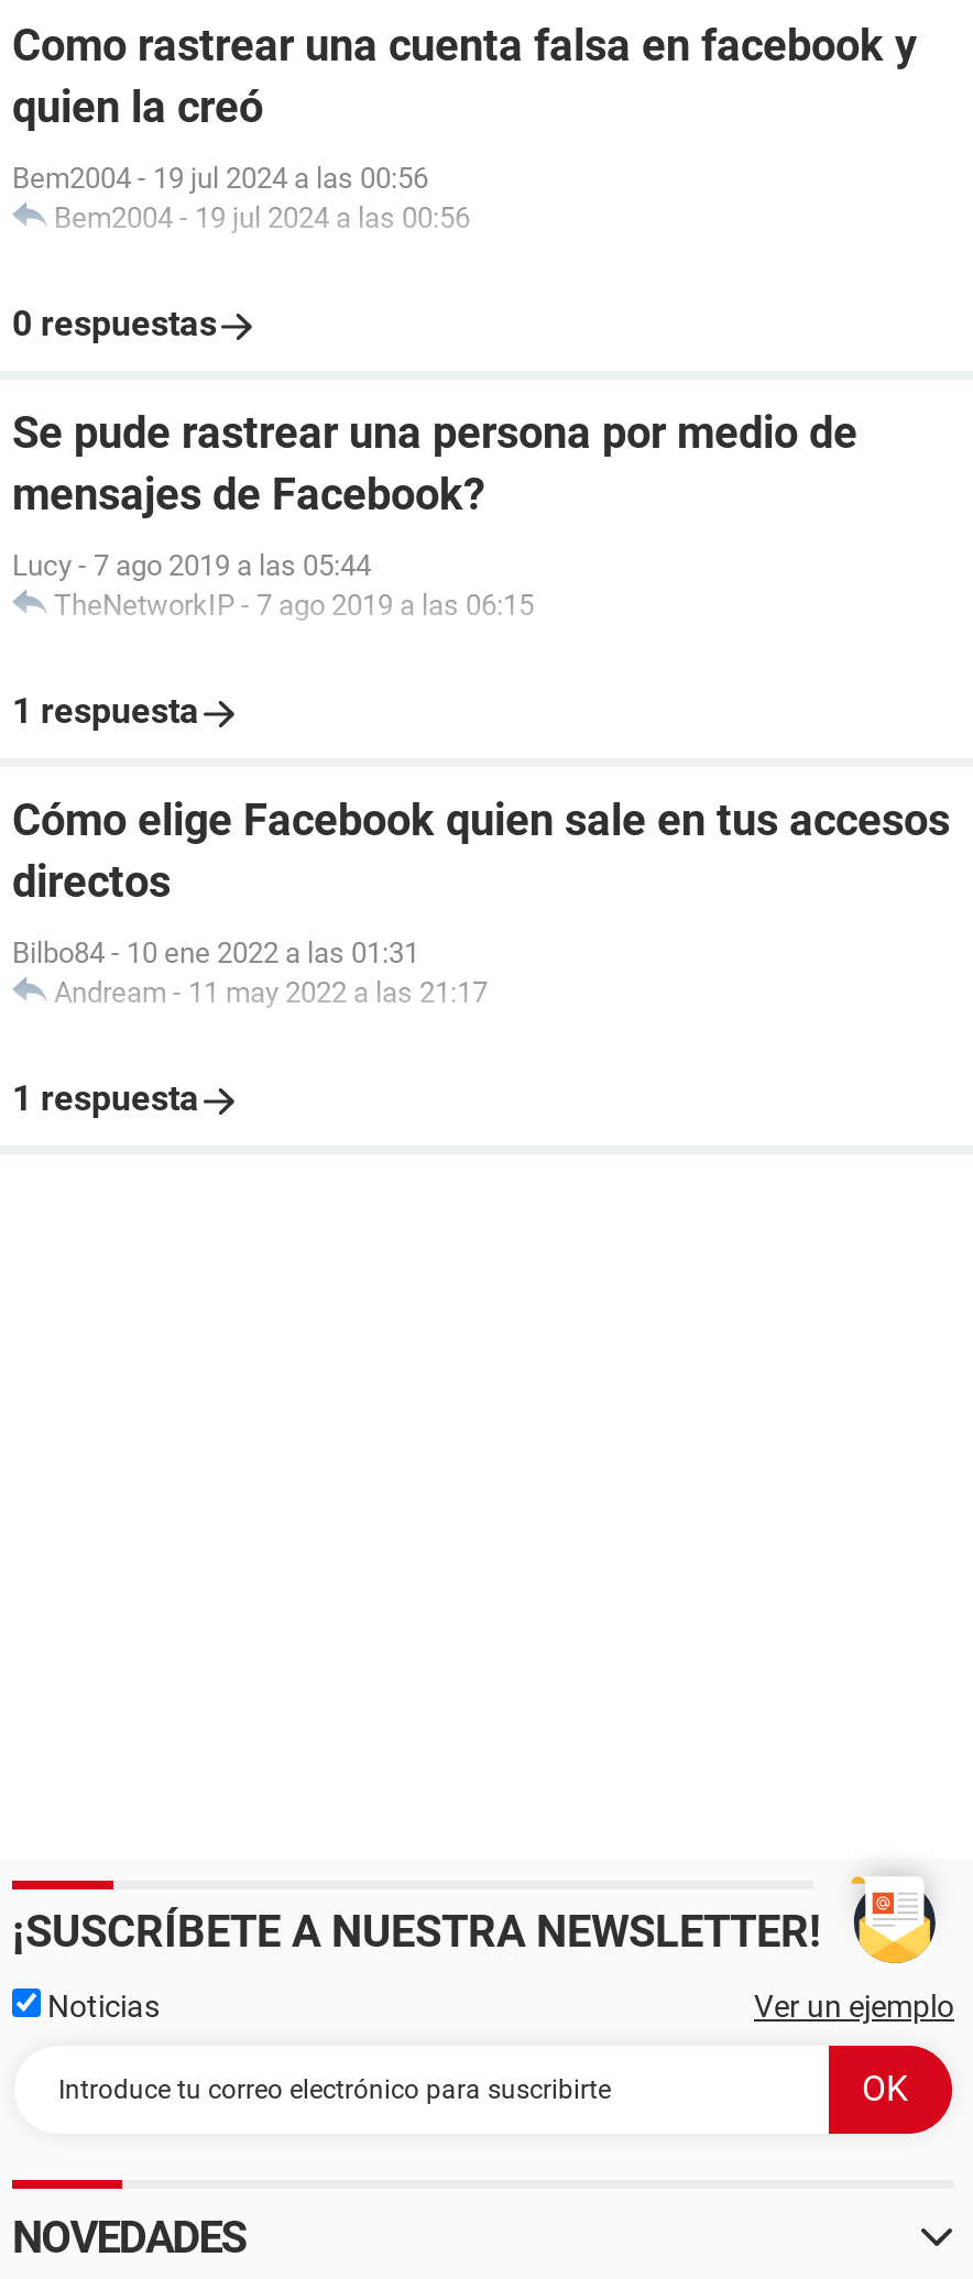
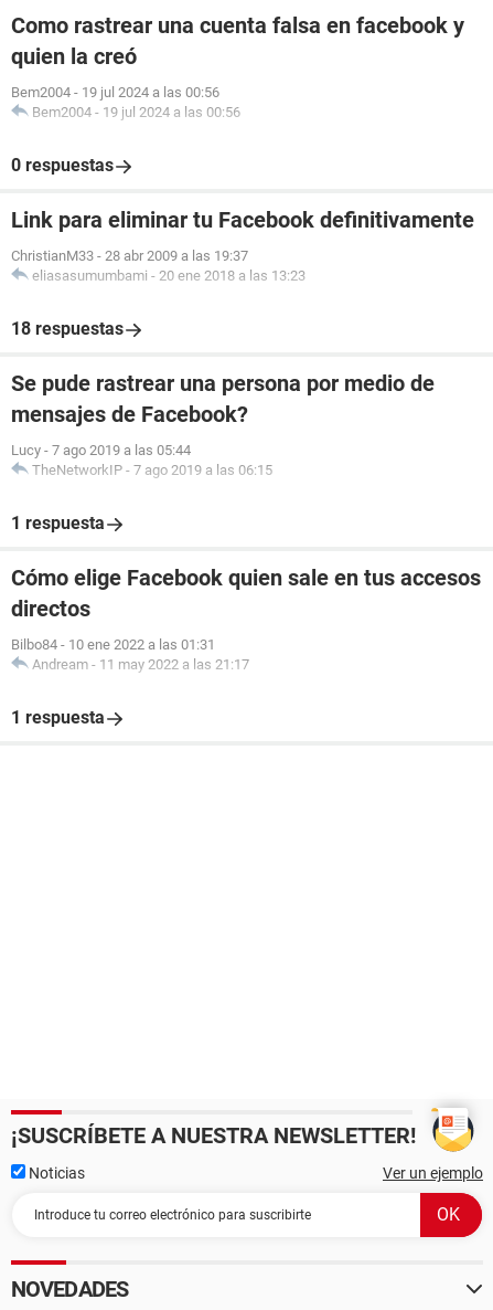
+ Link para eliminar tu Facebook definitivamente
+ ChristianM33 - 28 abr 2009 a las 19:37
+ eliasasumumbami - 20 ene 2018 a las 13:23
+ 18 respuestas
